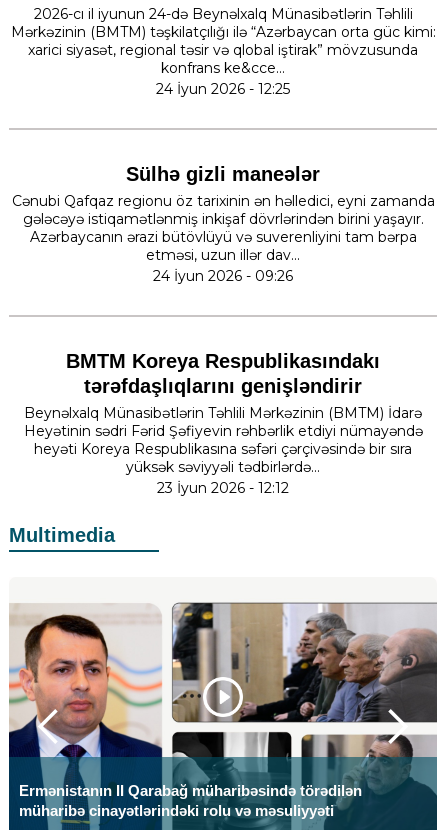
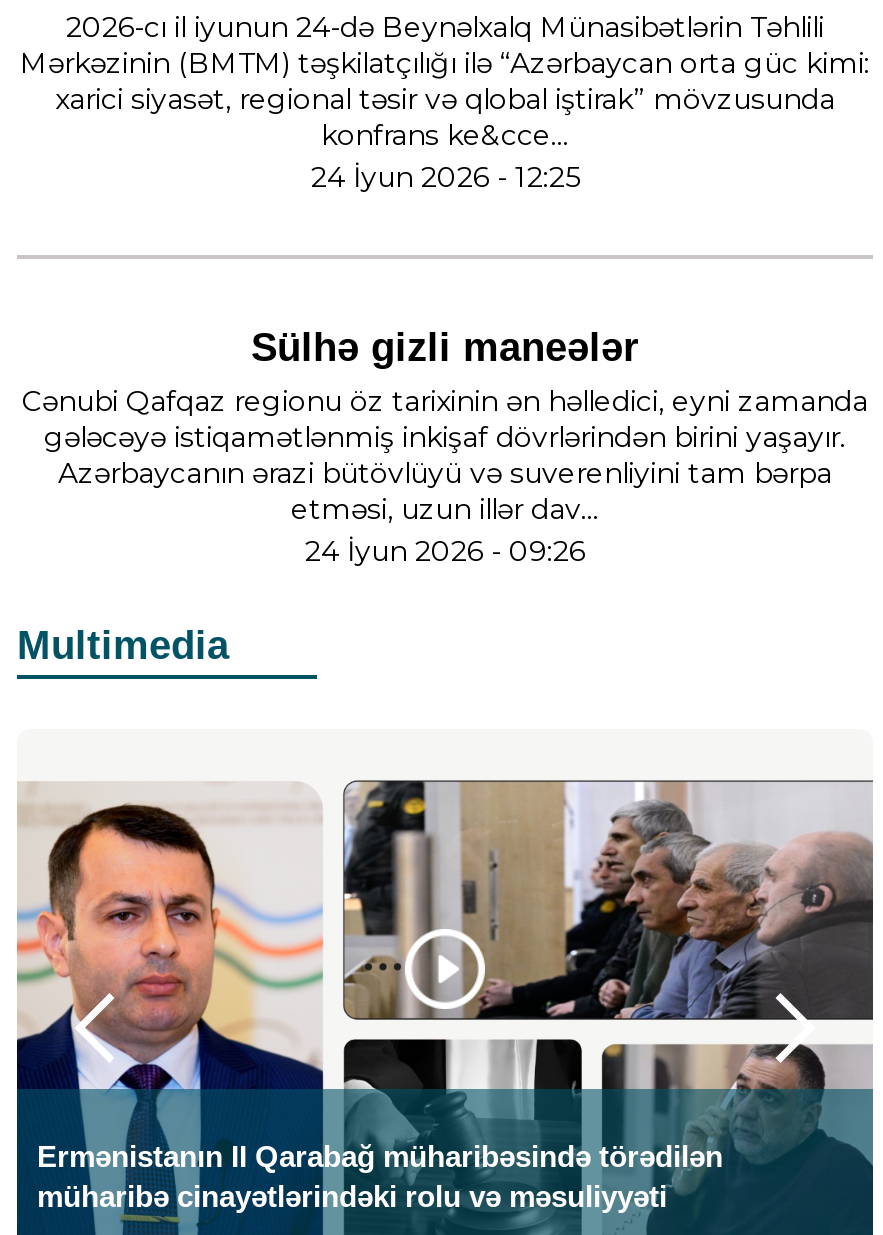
- BMTM Koreya Respublikasındakı
- tərəfdaşlıqlarını genişləndirir
- Beynəlxalq Münasibətlərin Təhlili Mərkəzinin (BMTM) İdarə
- Heyətinin sədri Fərid Şəfiyevin rəhbərlik etdiyi nümayəndə
- heyəti Koreya Respublikasına səfəri çərçivəsində bir sıra
- yüksək səviyyəli tədbirlərdə...
- 23 İyun 2026 - 12:12
